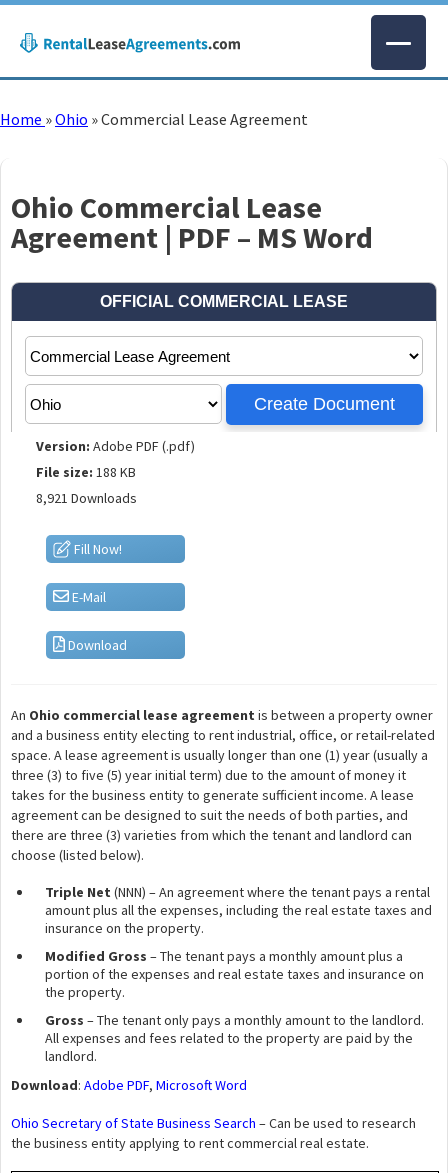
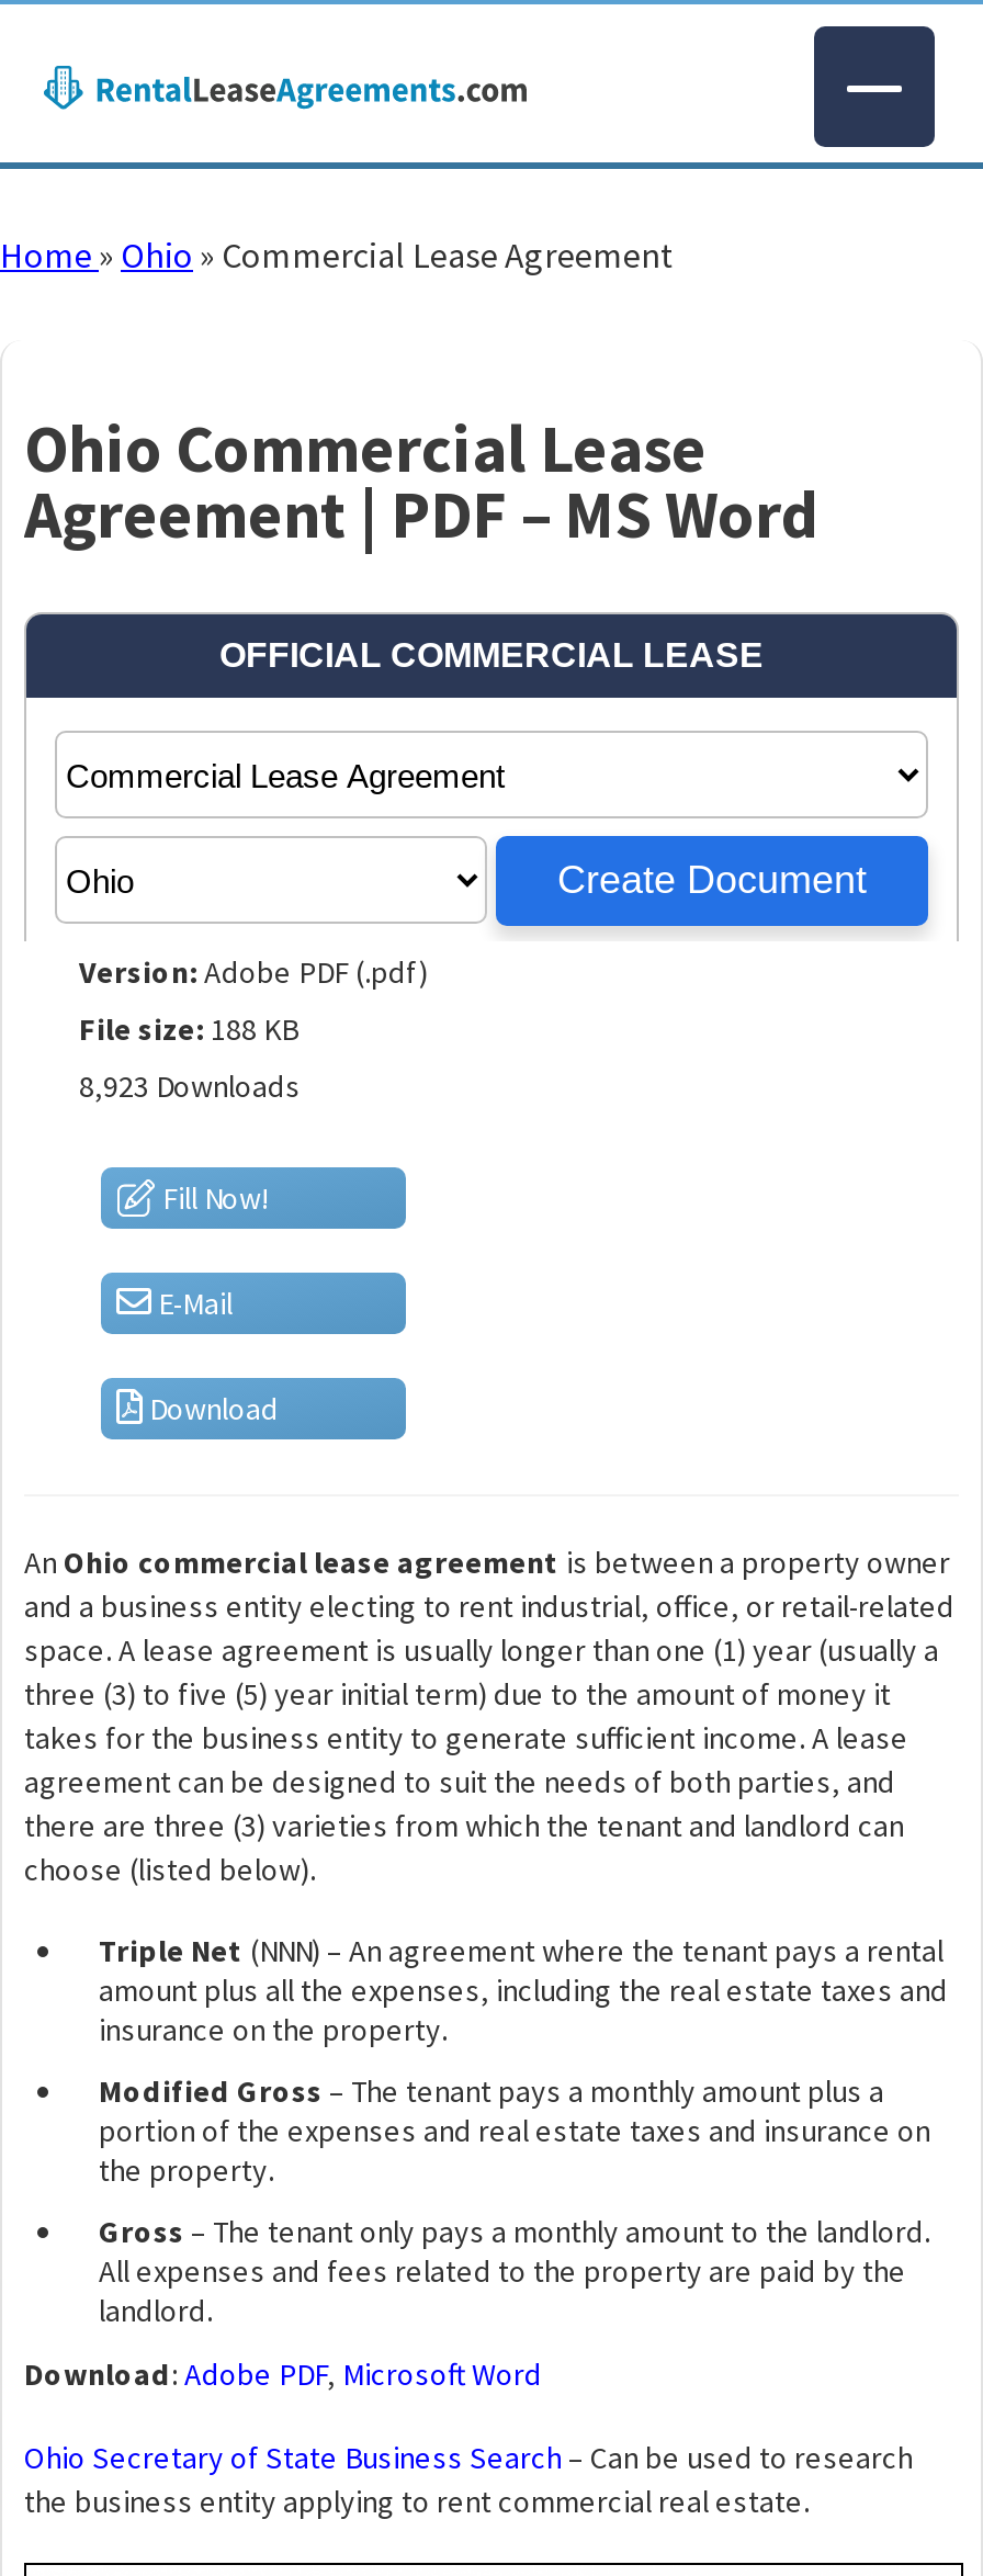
- 8,921 Downloads
+ 8,923 Downloads
